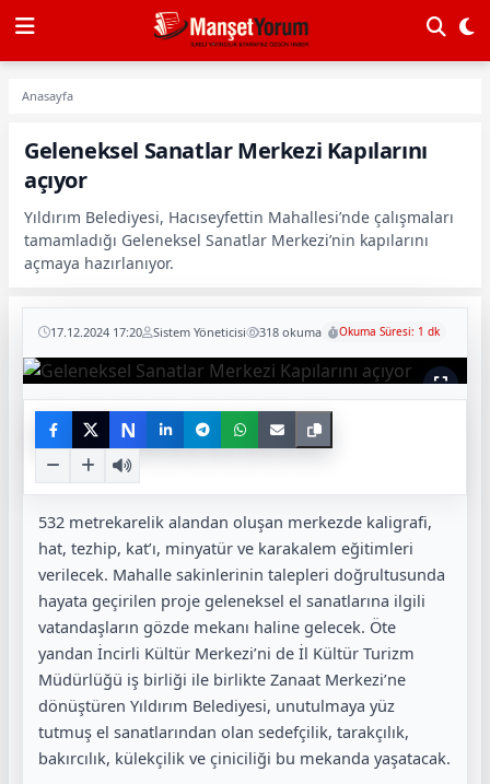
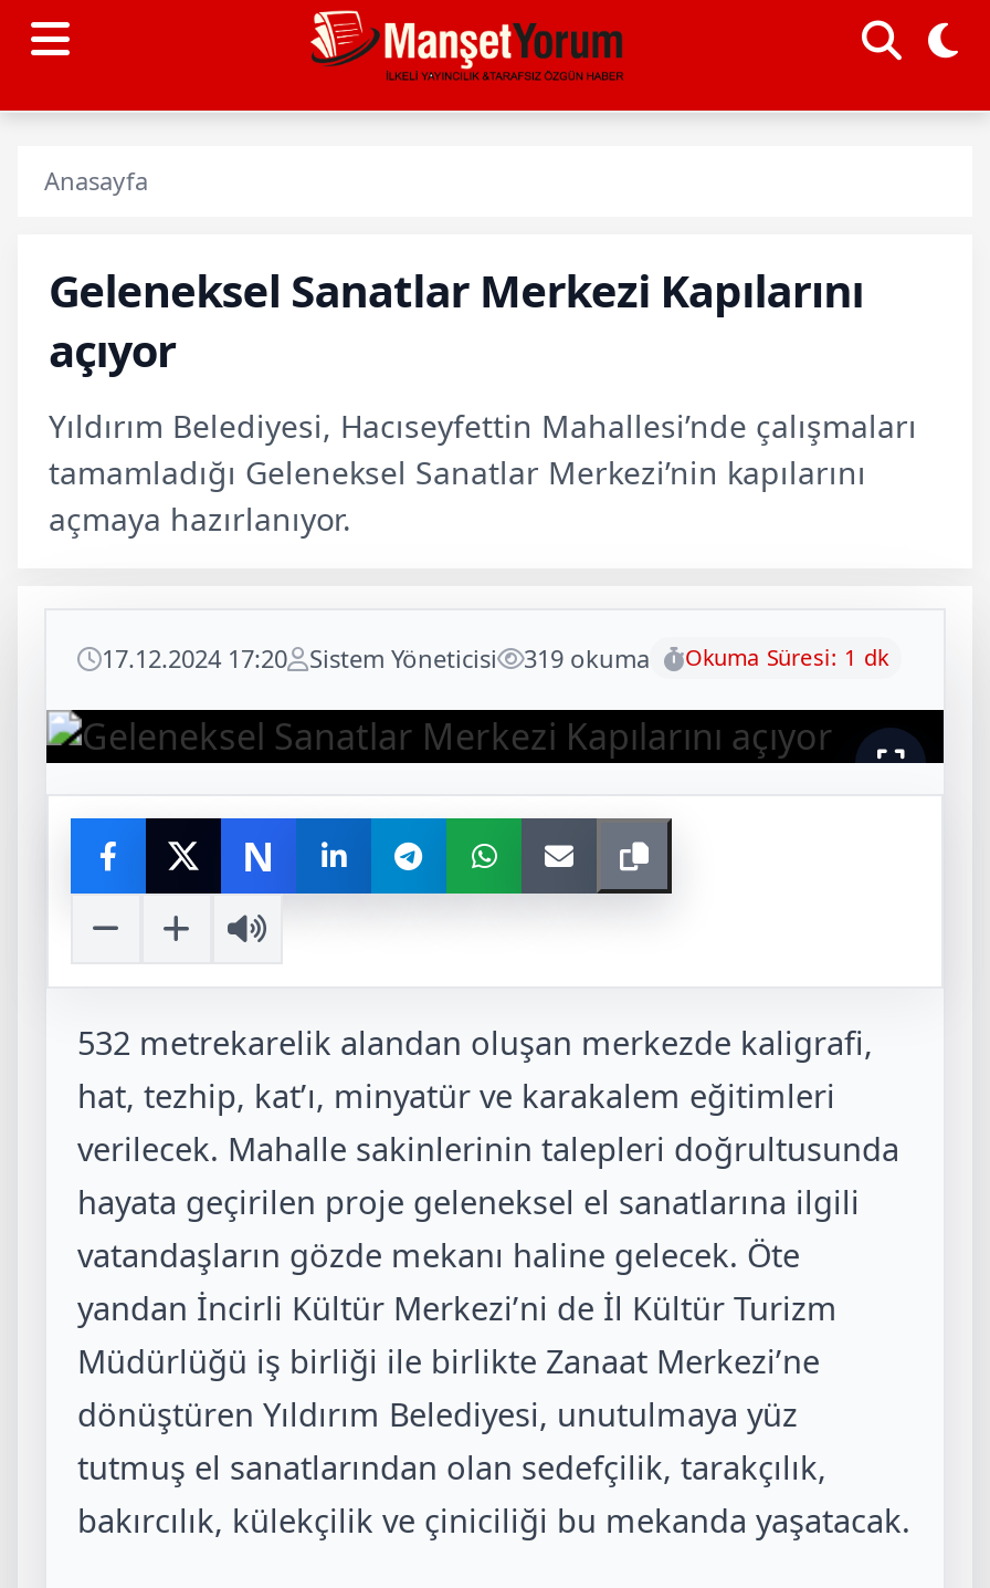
- 17.12.2024 17:20 Sistem Yöneticisi 318 okuma Okuma Süresi: 1 dk
+ 17.12.2024 17:20 Sistem Yöneticisi 319 okuma Okuma Süresi: 1 dk
